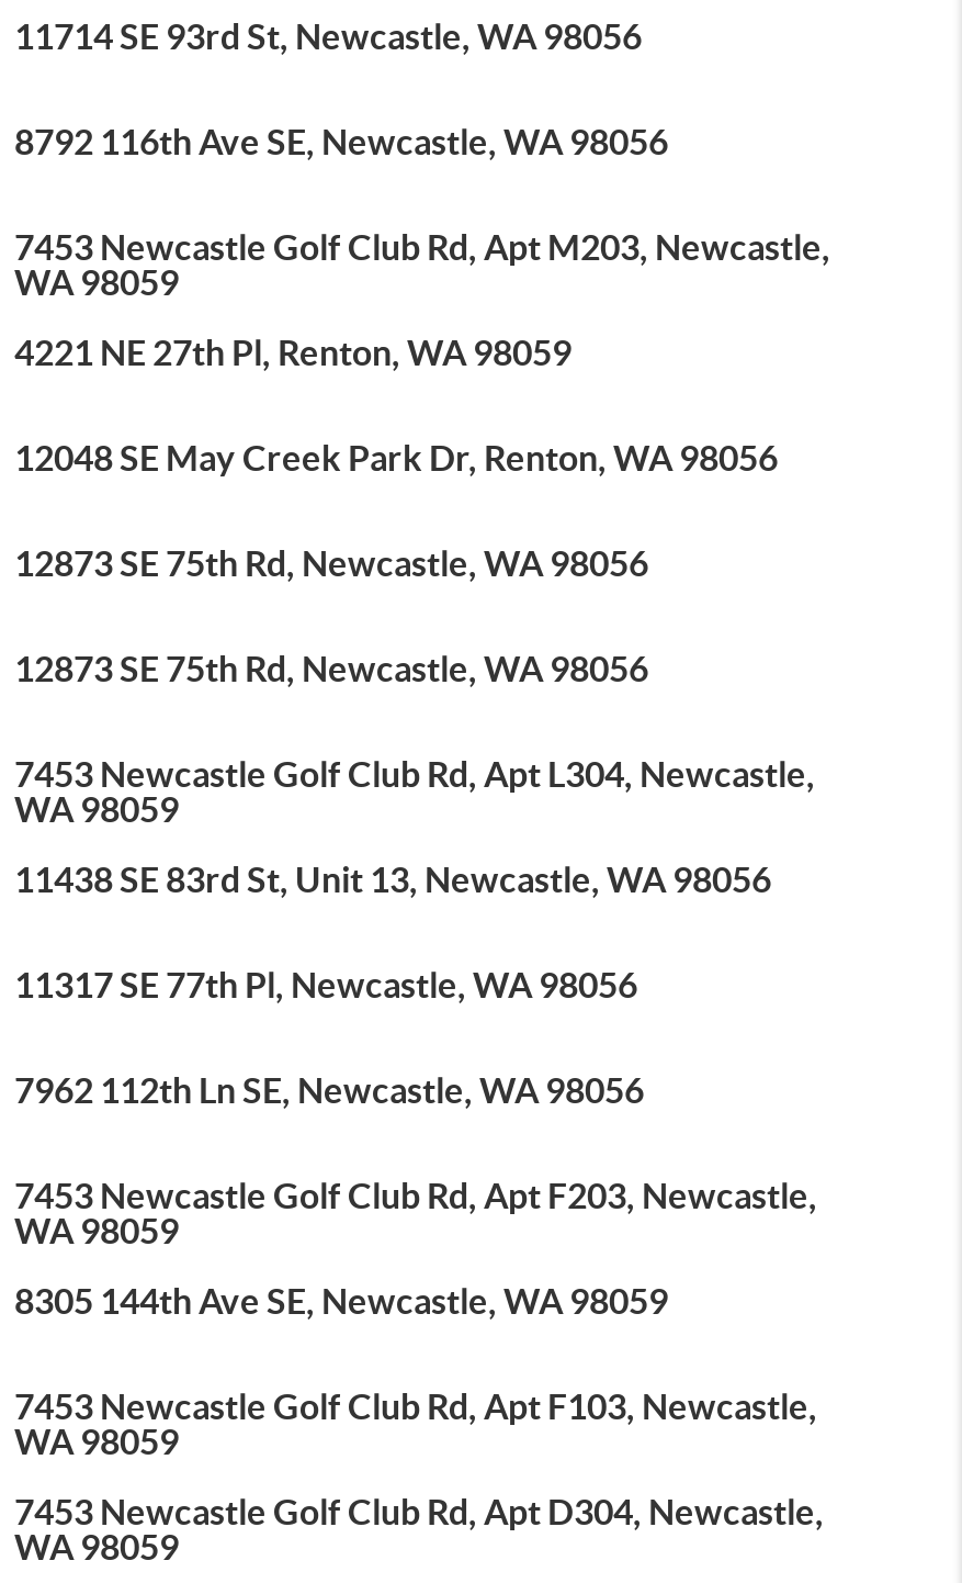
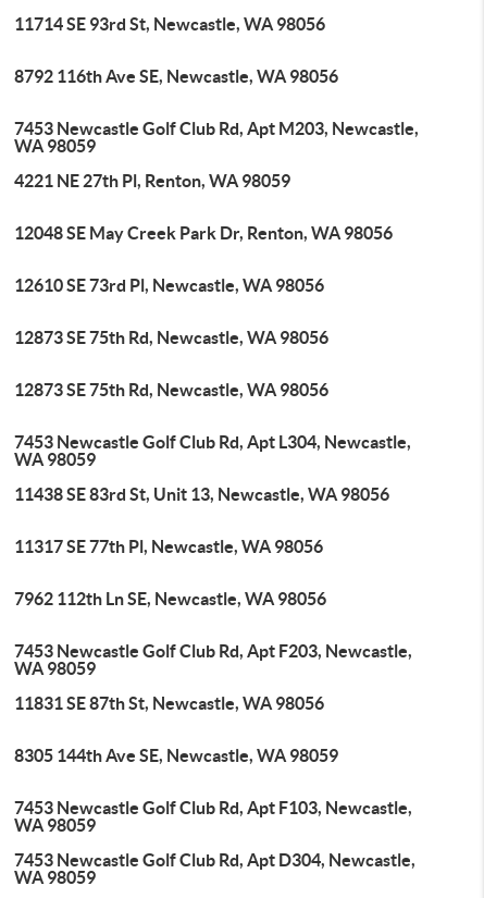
+ 12610 SE 73rd Pl, Newcastle, WA 98056

+ 11831 SE 87th St, Newcastle, WA 98056
